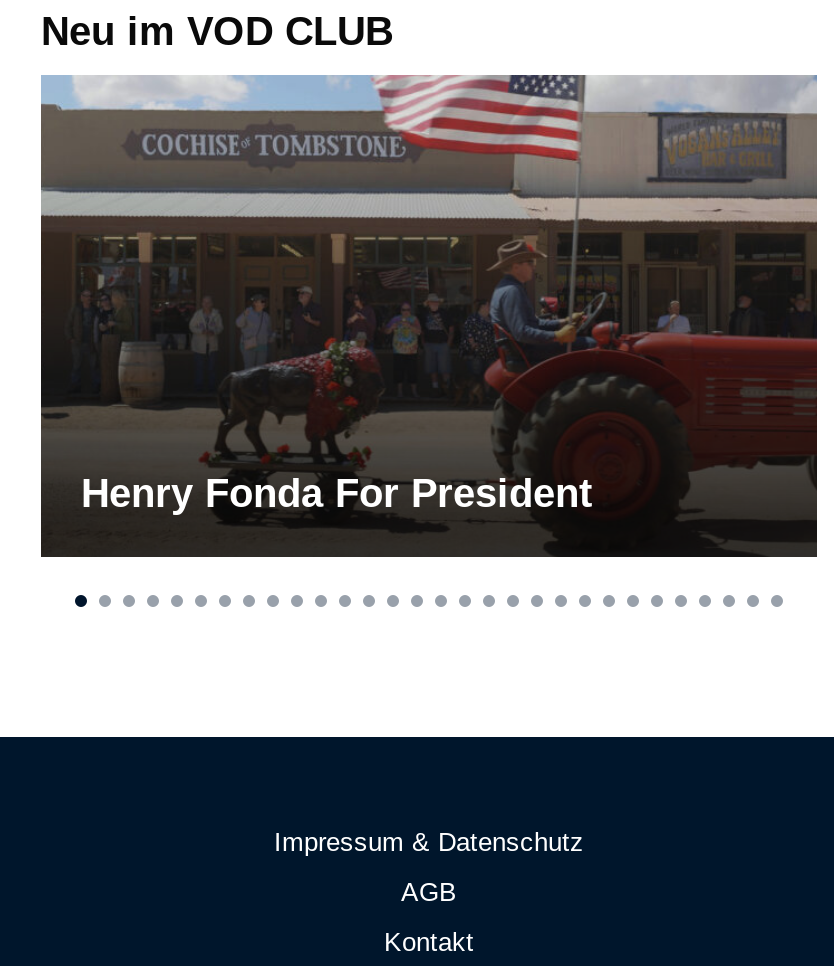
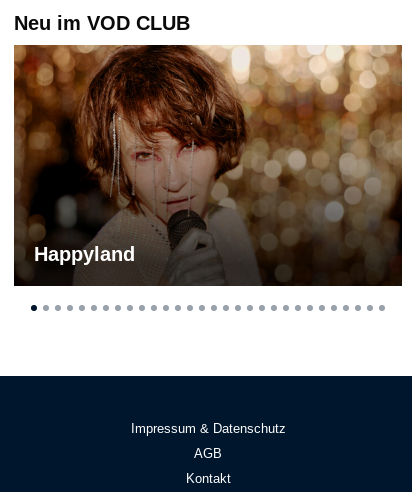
- [image]
- Henry Fonda For President
+ [image]
+ Happyland
